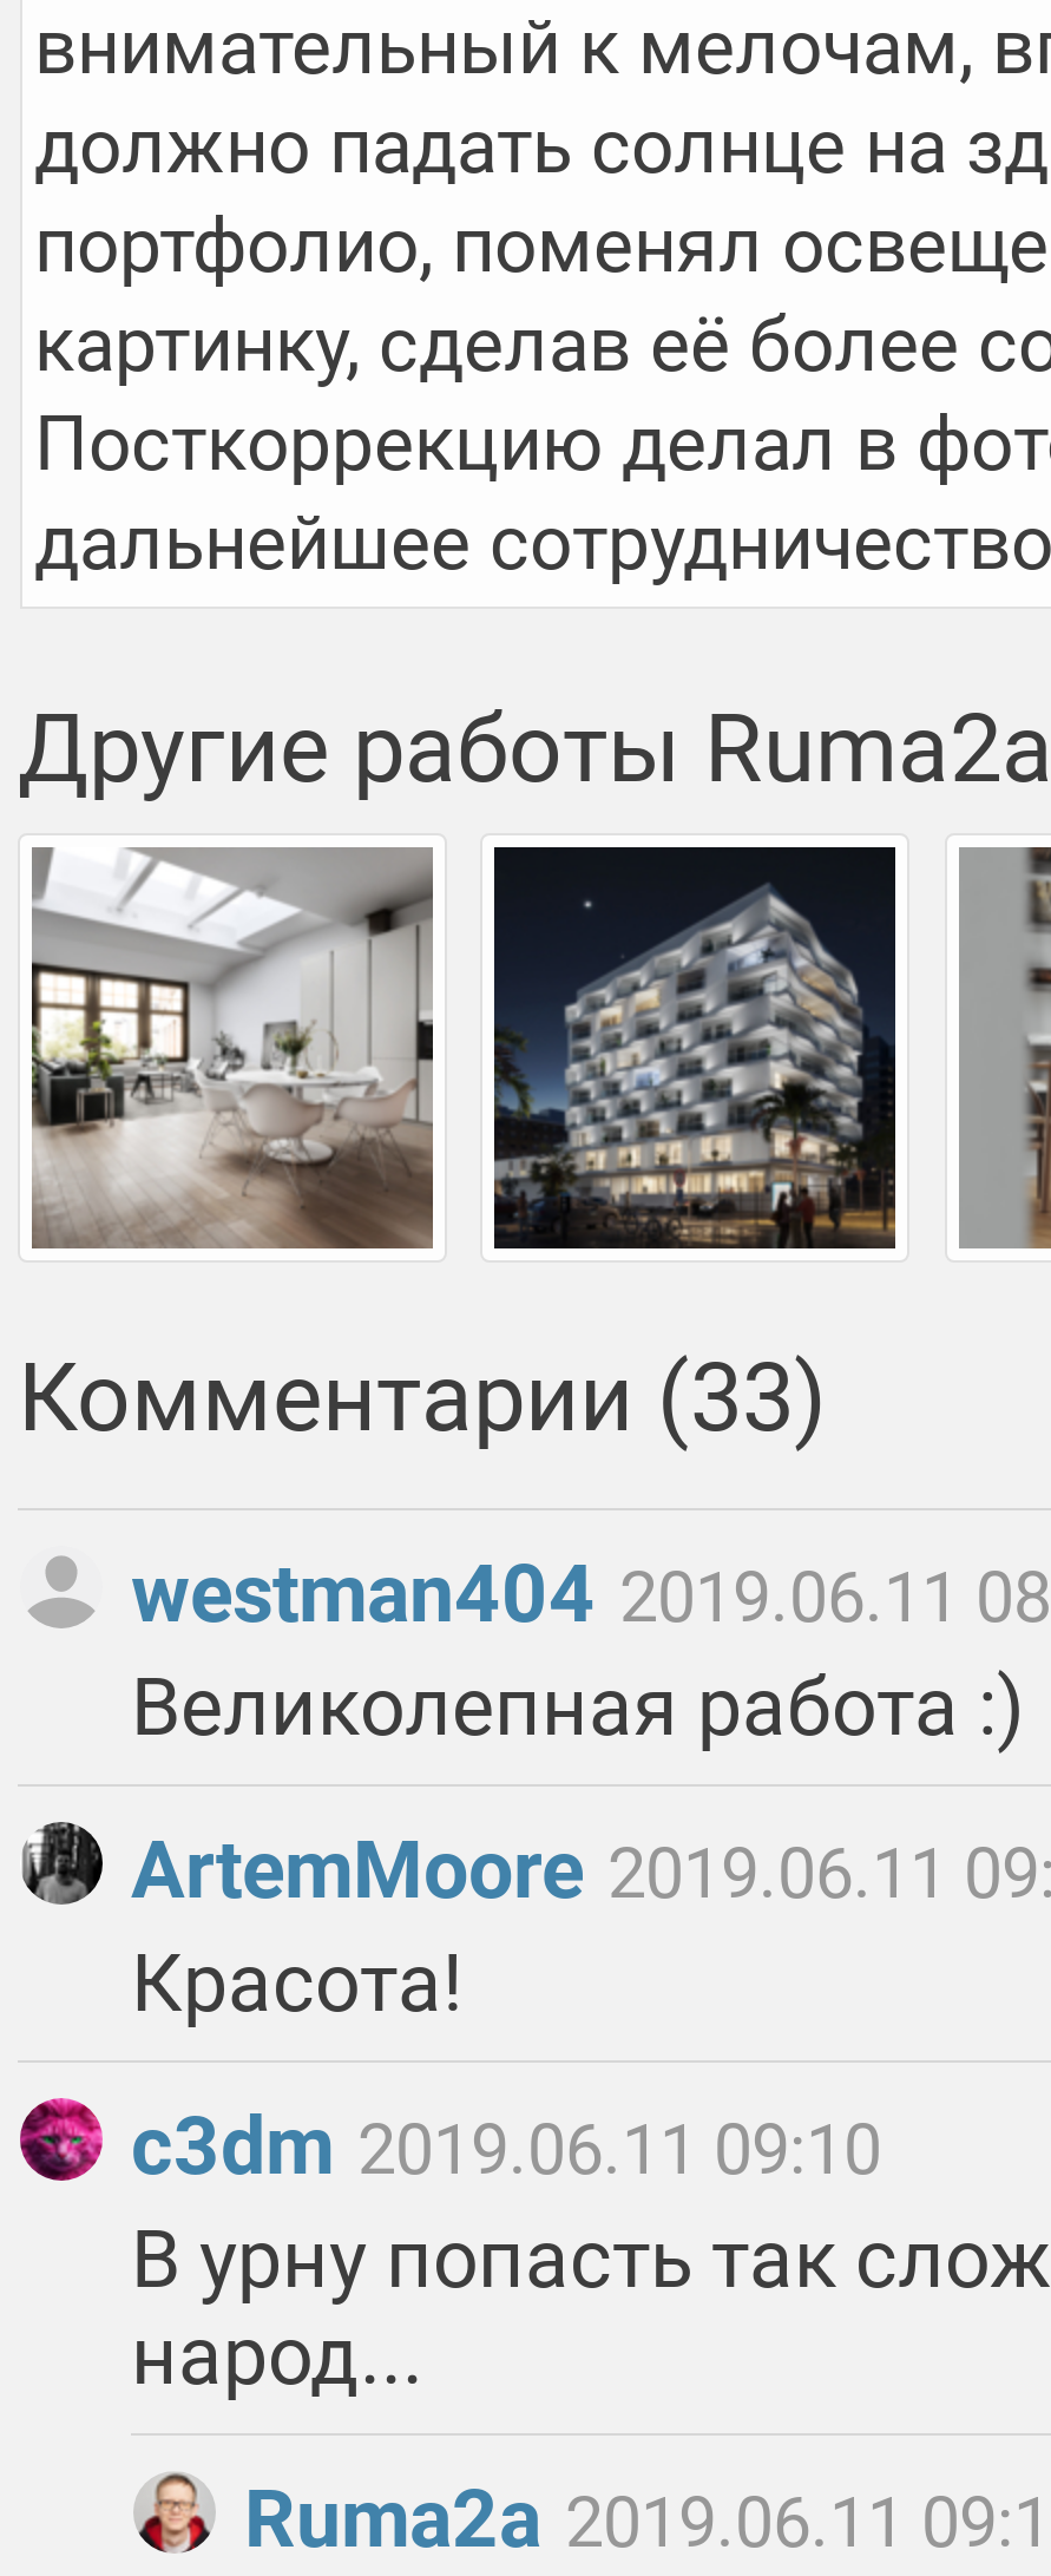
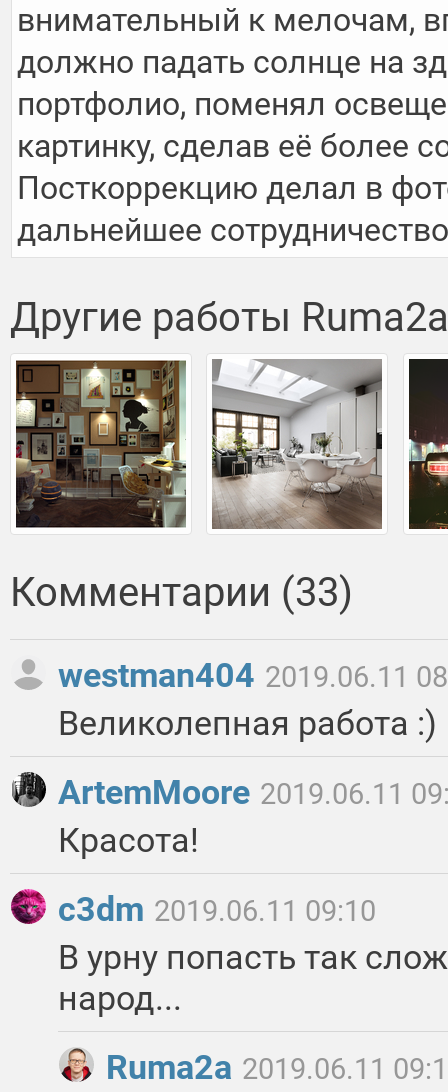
- [image]
+ [image]

- [image]
+ [image]

- [image]
+ [image]
